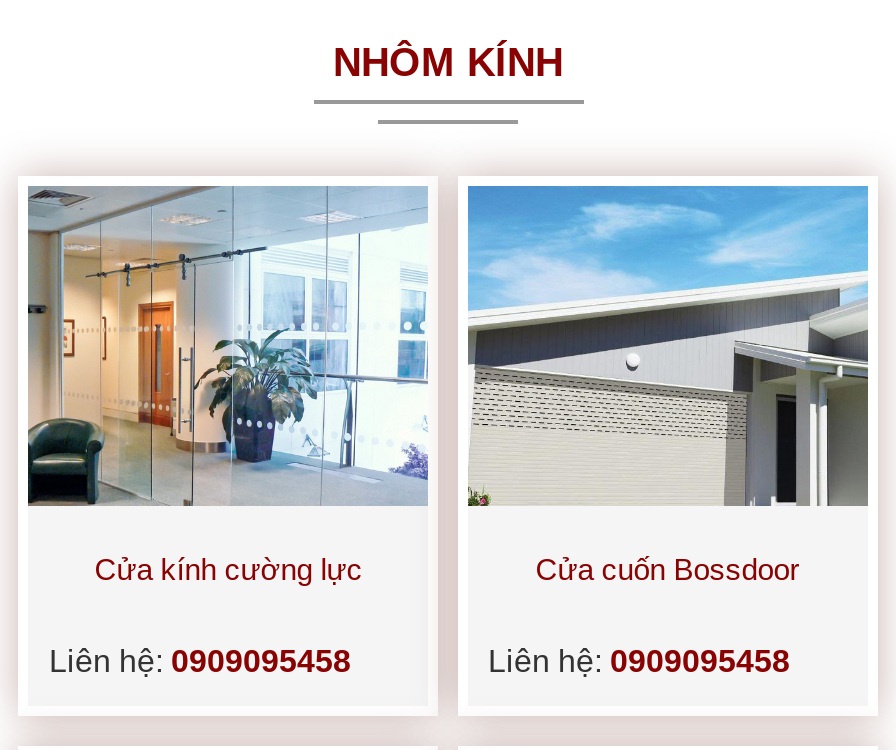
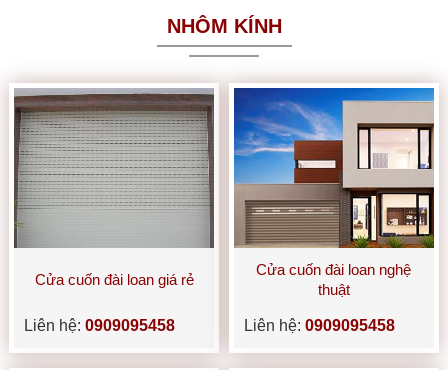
- [image]
- Cửa kính cường lực
+ [image]
+ Cửa cuốn đài loan giá rẻ

- [image]
- Cửa cuốn Bossdoor
+ [image]
+ Cửa cuốn đài loan nghệ
+ thuật
